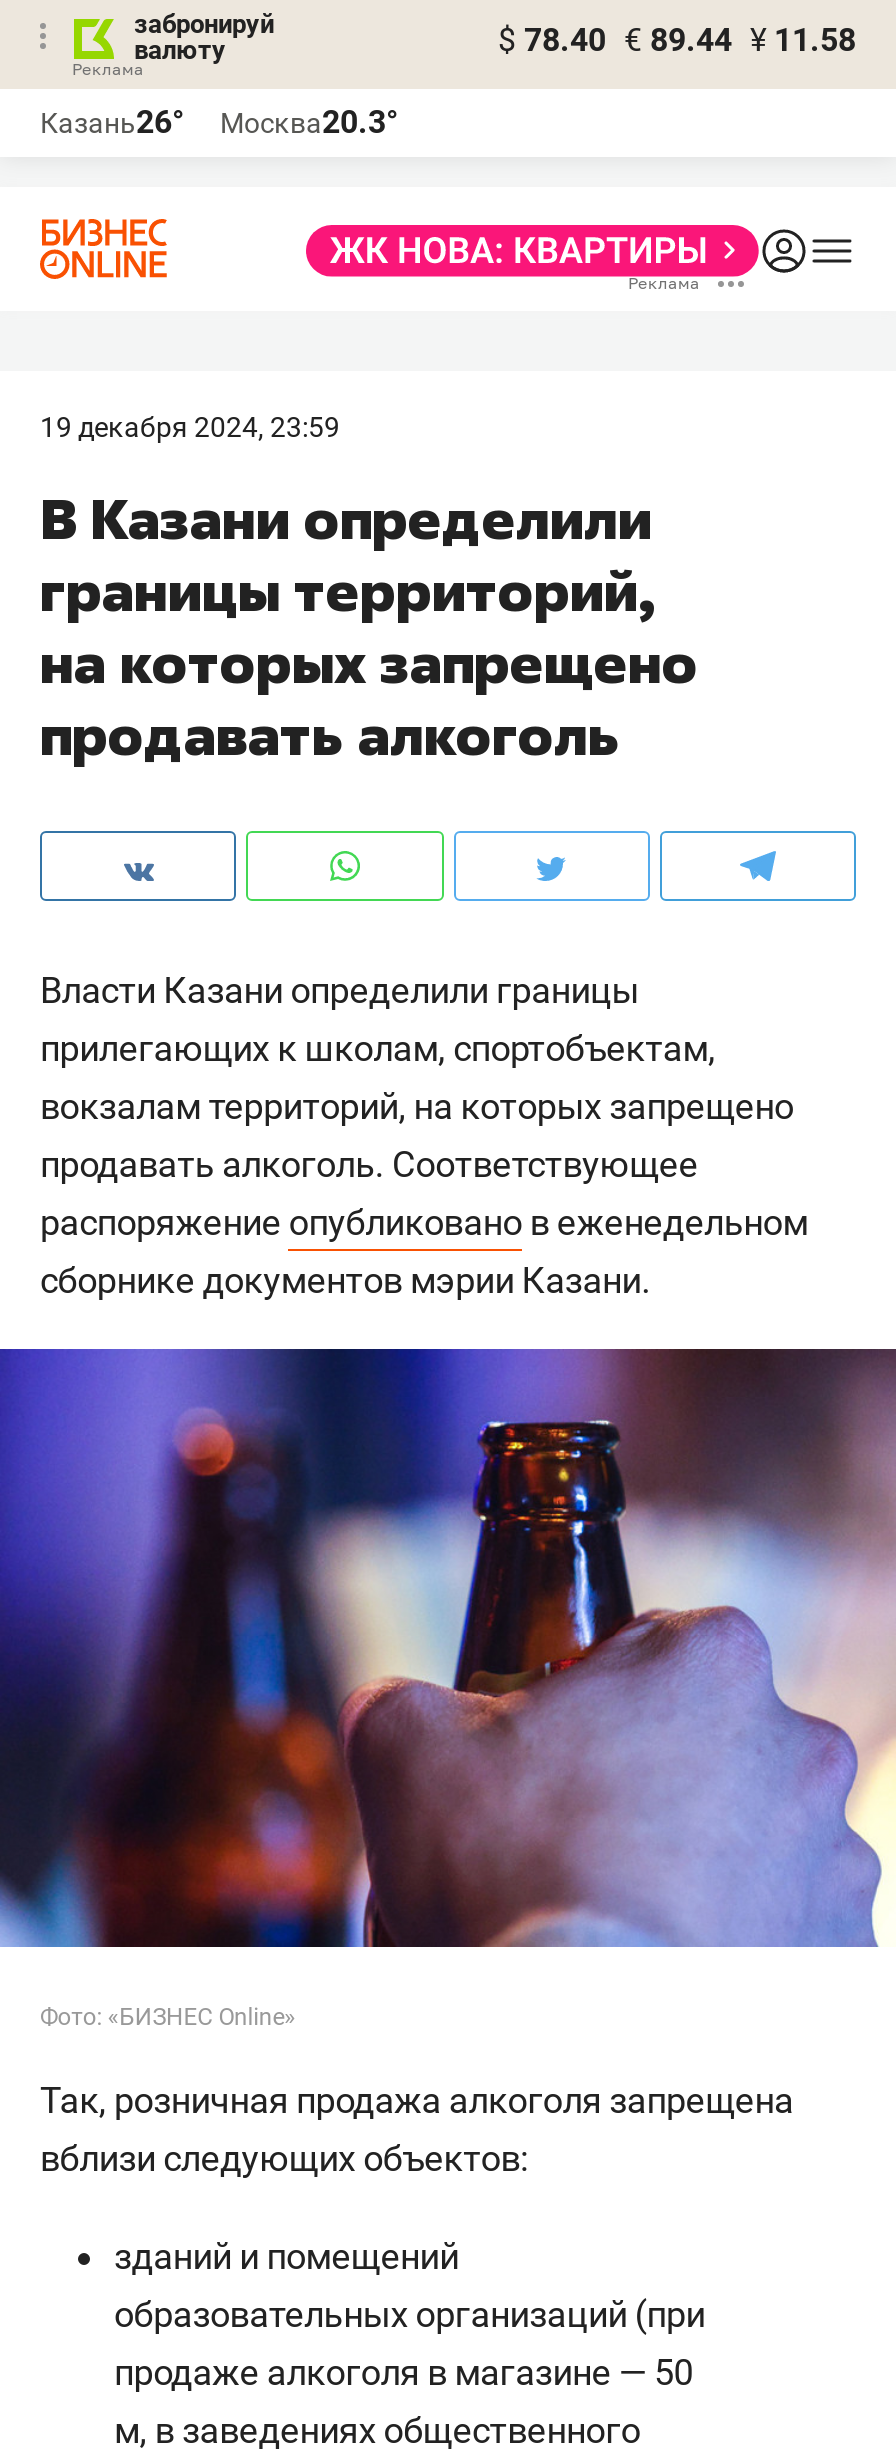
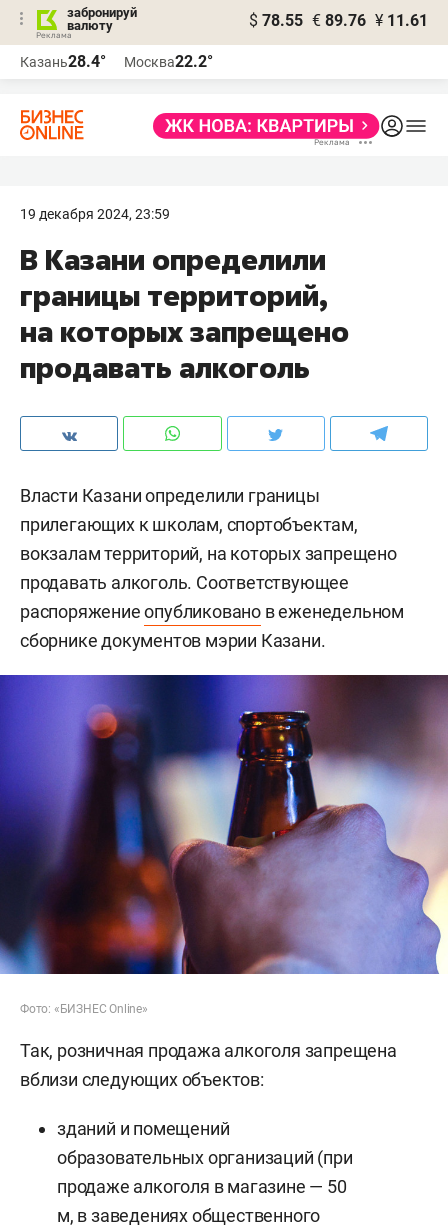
- $ 78.40 € 89.44 ¥ 11.58
+ $ 78.55 € 89.76 ¥ 11.61

- Казань26°
+ Казань28.4°

- Москва20.3°
+ Москва22.2°
